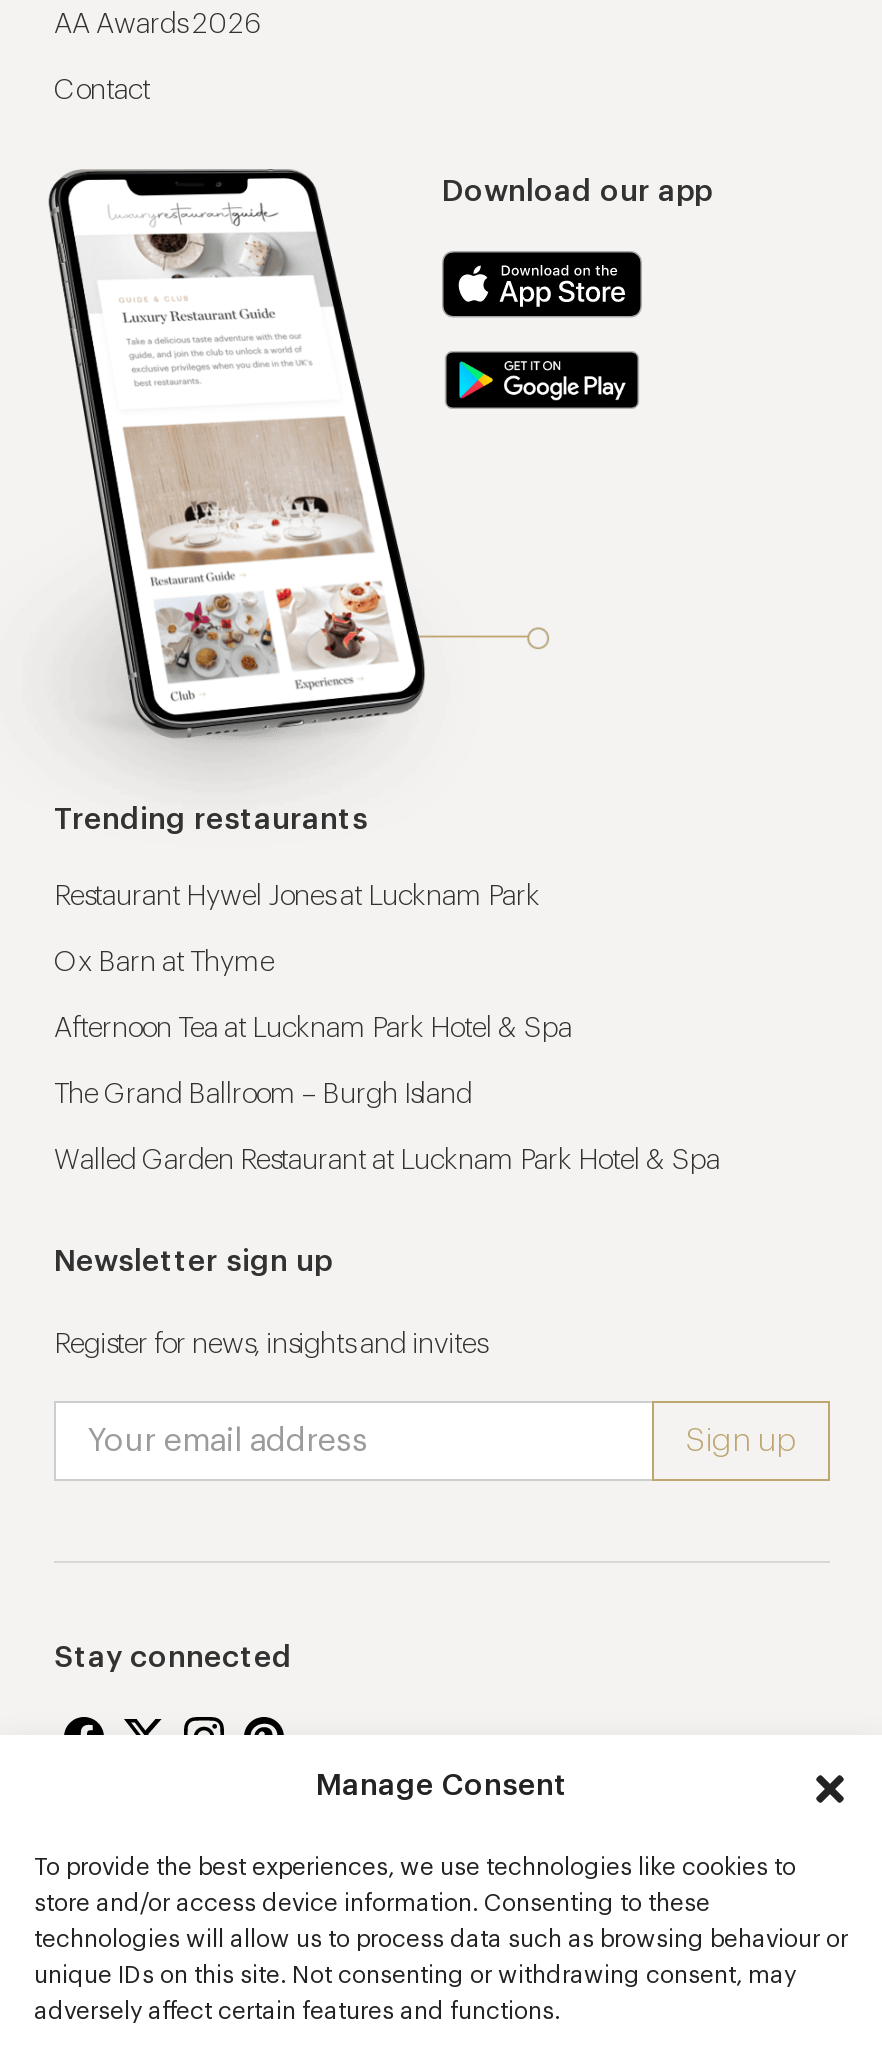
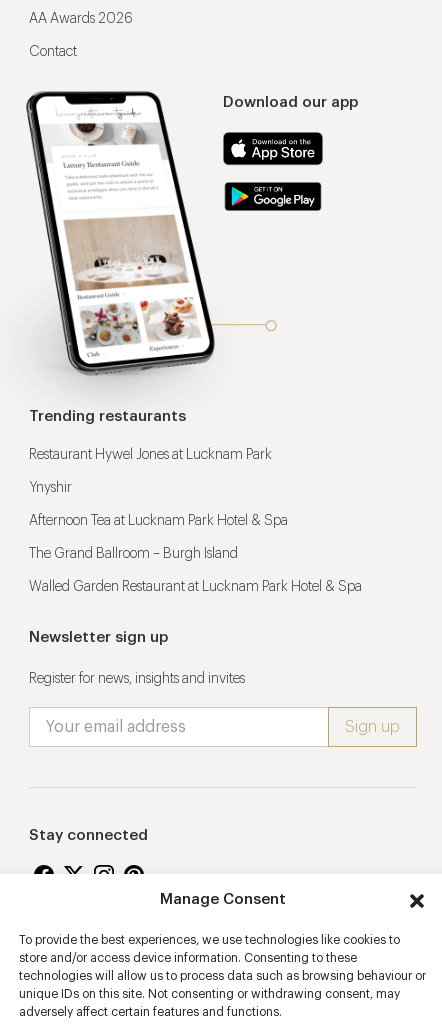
- Ox Barn at Thyme
+ Ynyshir
